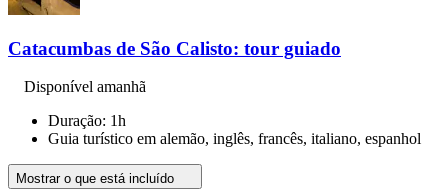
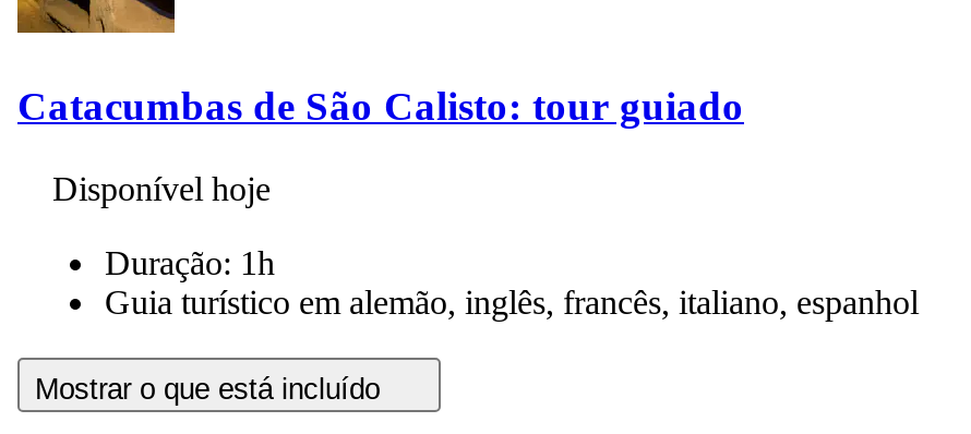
- Disponível amanhã
+ Disponível hoje
